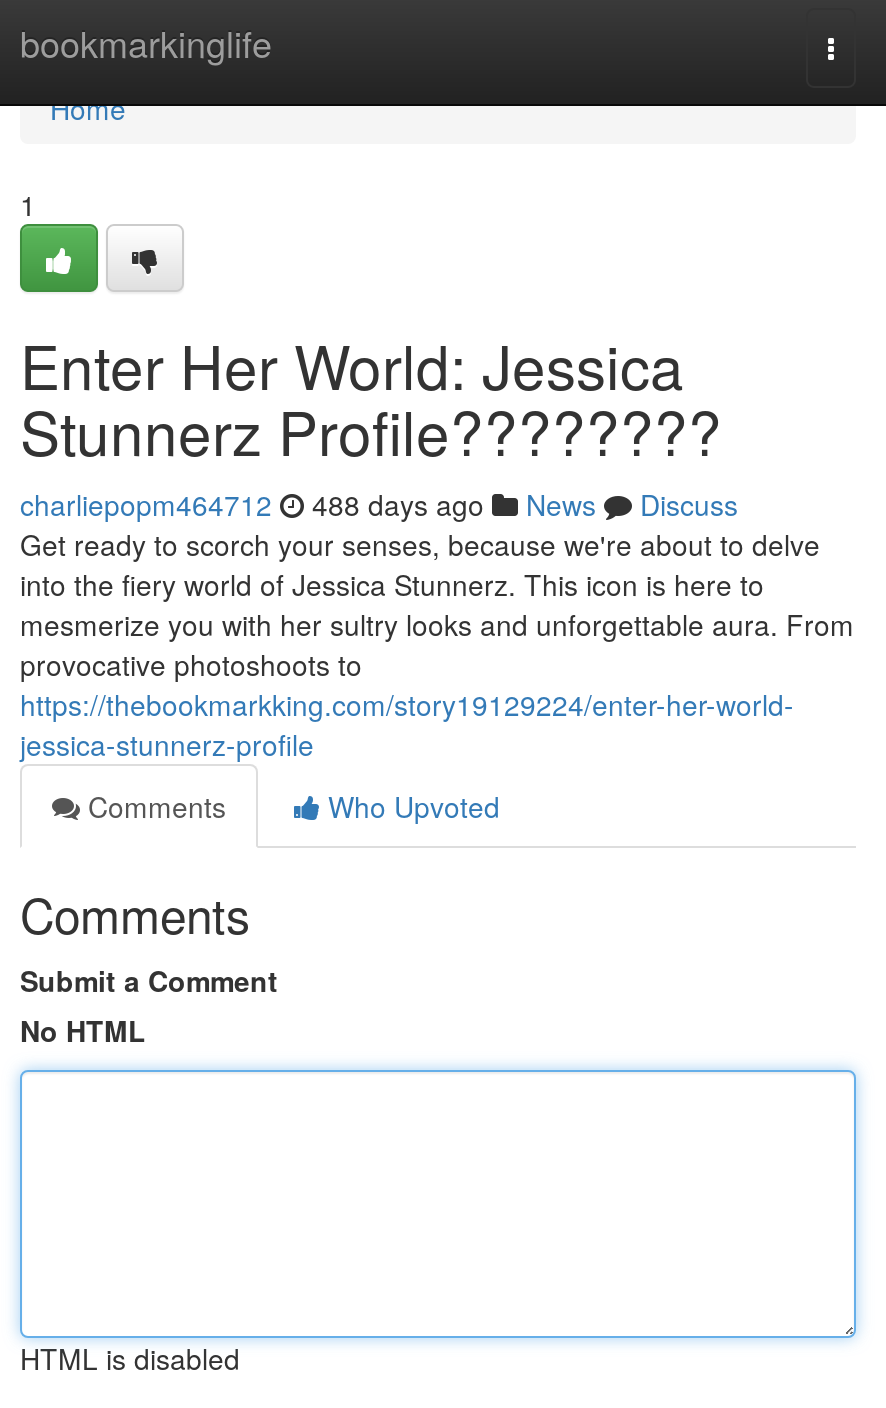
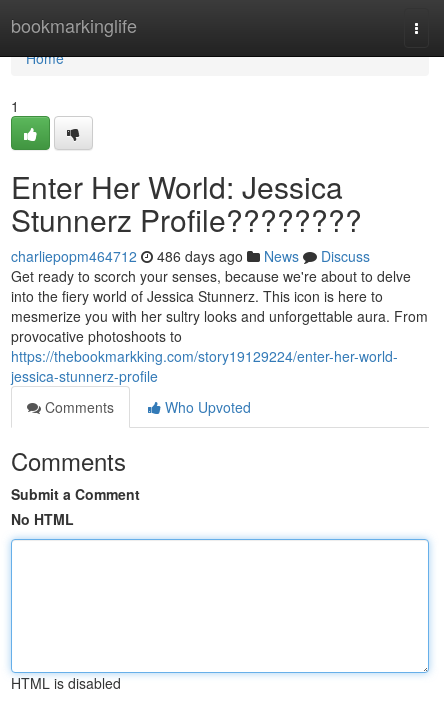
- charliepopm464712 488 days ago News Discuss
+ charliepopm464712 486 days ago News Discuss
